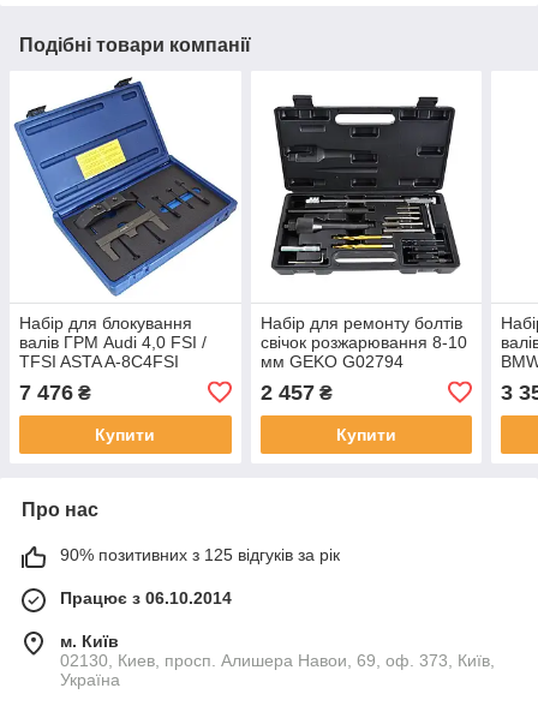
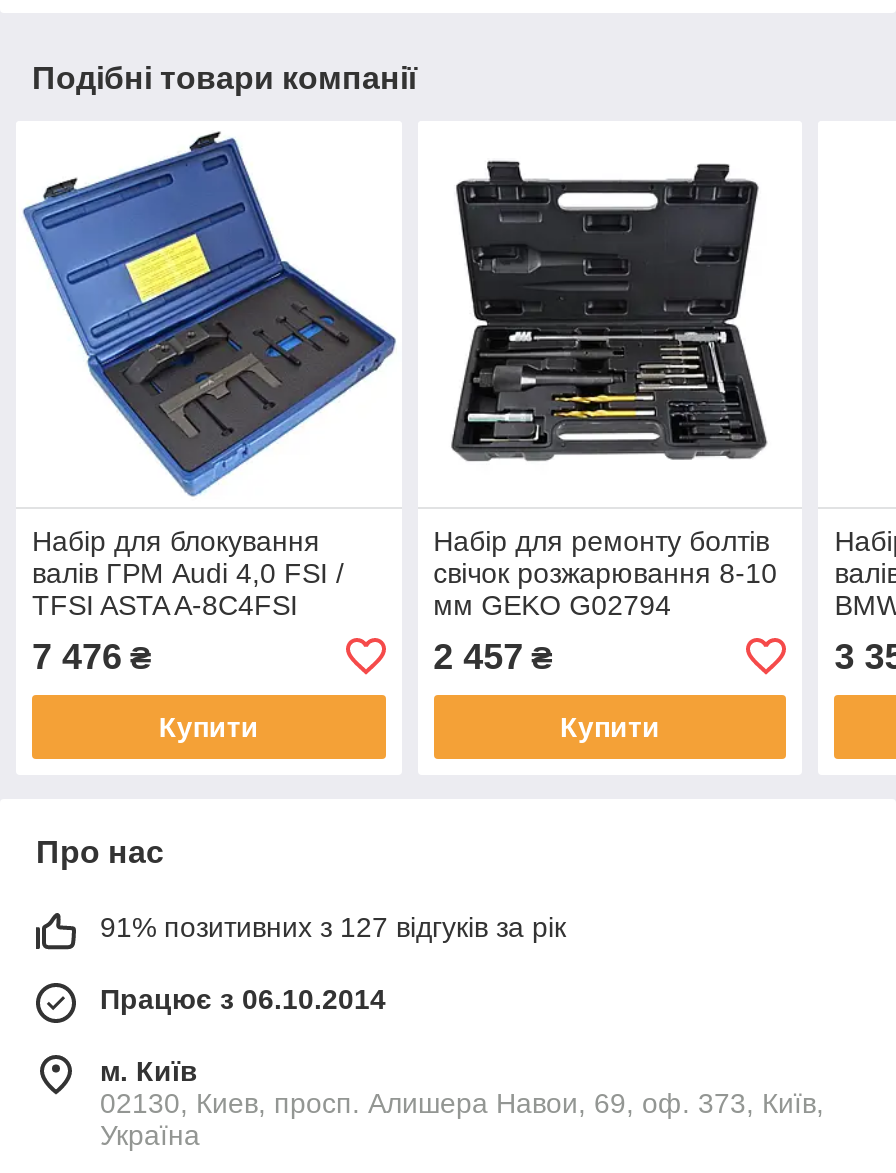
- 90% позитивних з 125 відгуків за рік
+ 91% позитивних з 127 відгуків за рік
